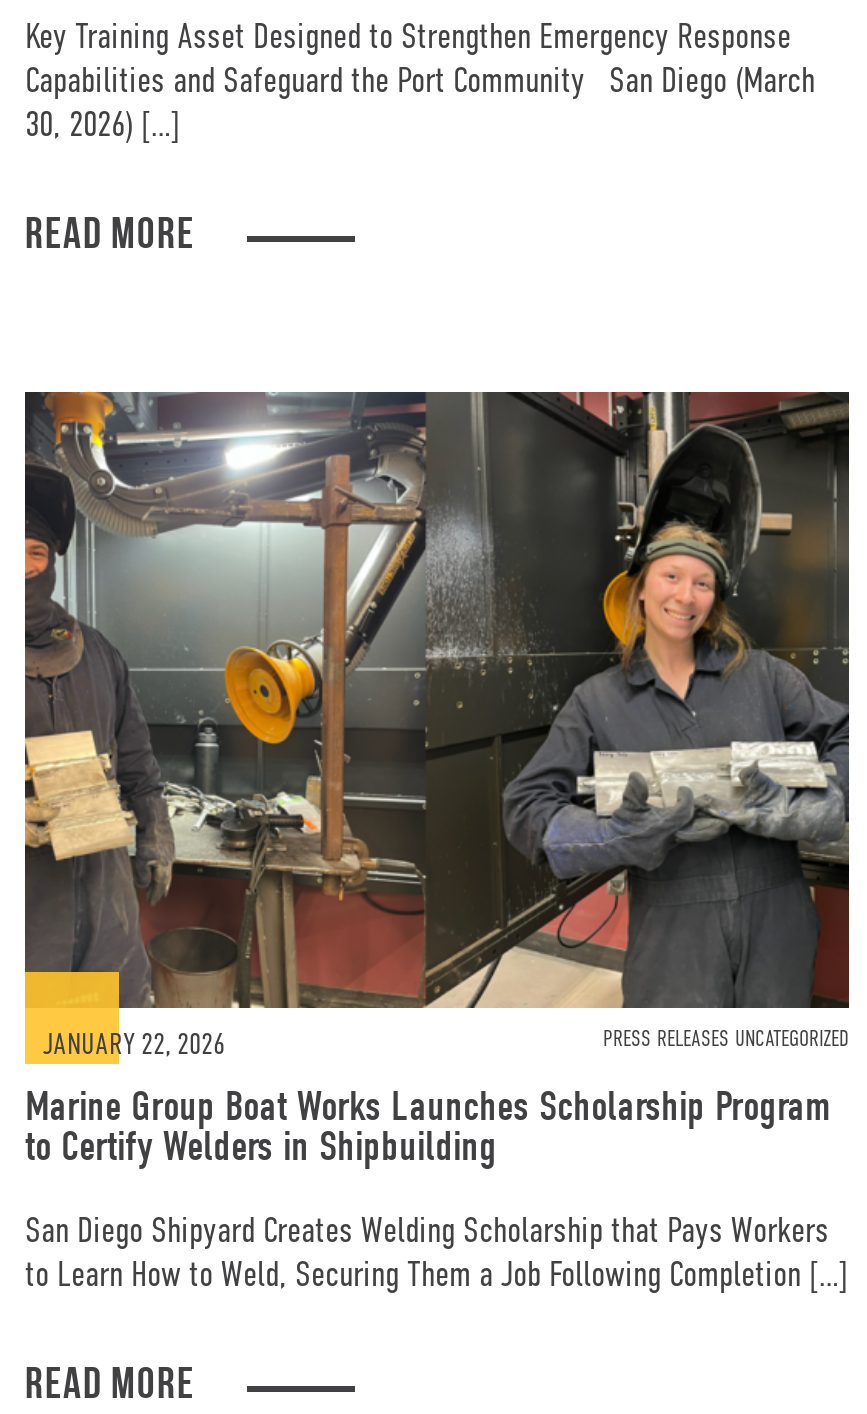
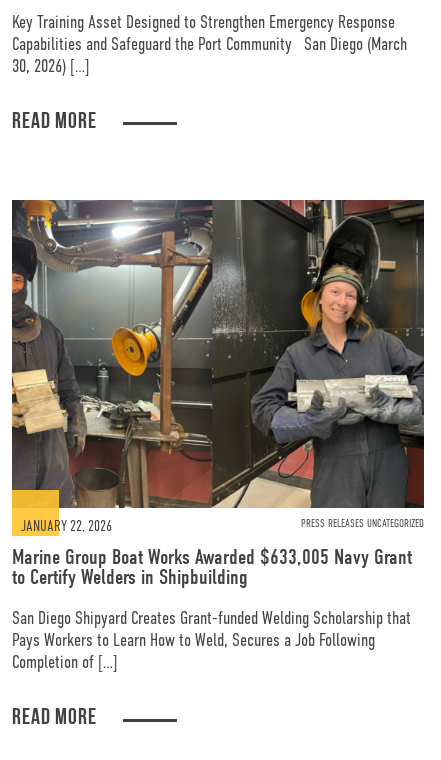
- Marine Group Boat Works Launches Scholarship Program
+ Marine Group Boat Works Awarded $633,005 Navy Grant

- San Diego Shipyard Creates Welding Scholarship that Pays Workers
- to Learn How to Weld, Securing Them a Job Following Completion […]
+ San Diego Shipyard Creates Grant-funded Welding Scholarship that
+ Pays Workers to Learn How to Weld, Secures a Job Following
+ Completion of […]
